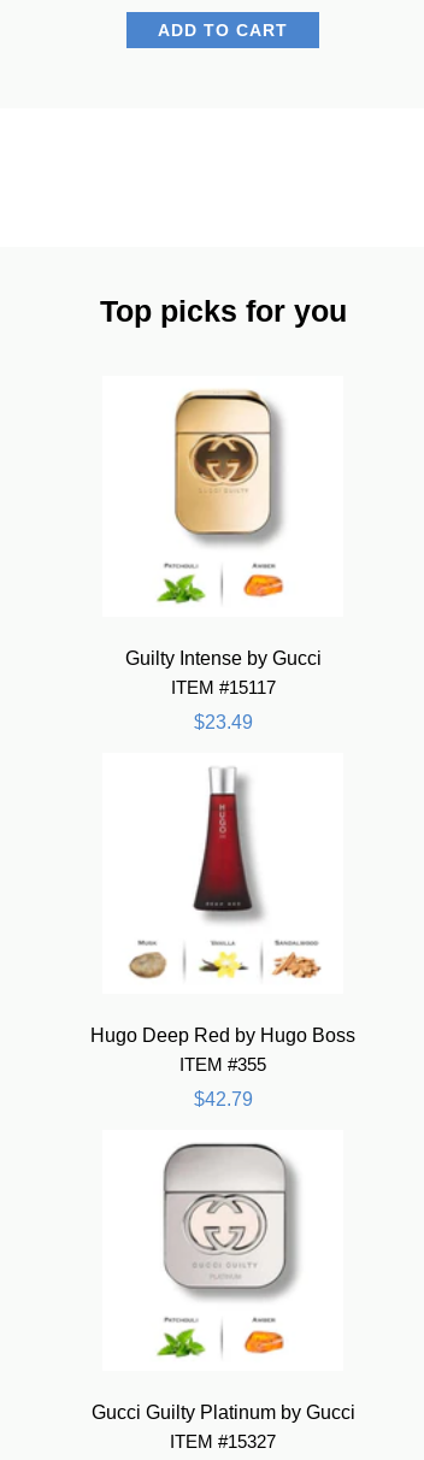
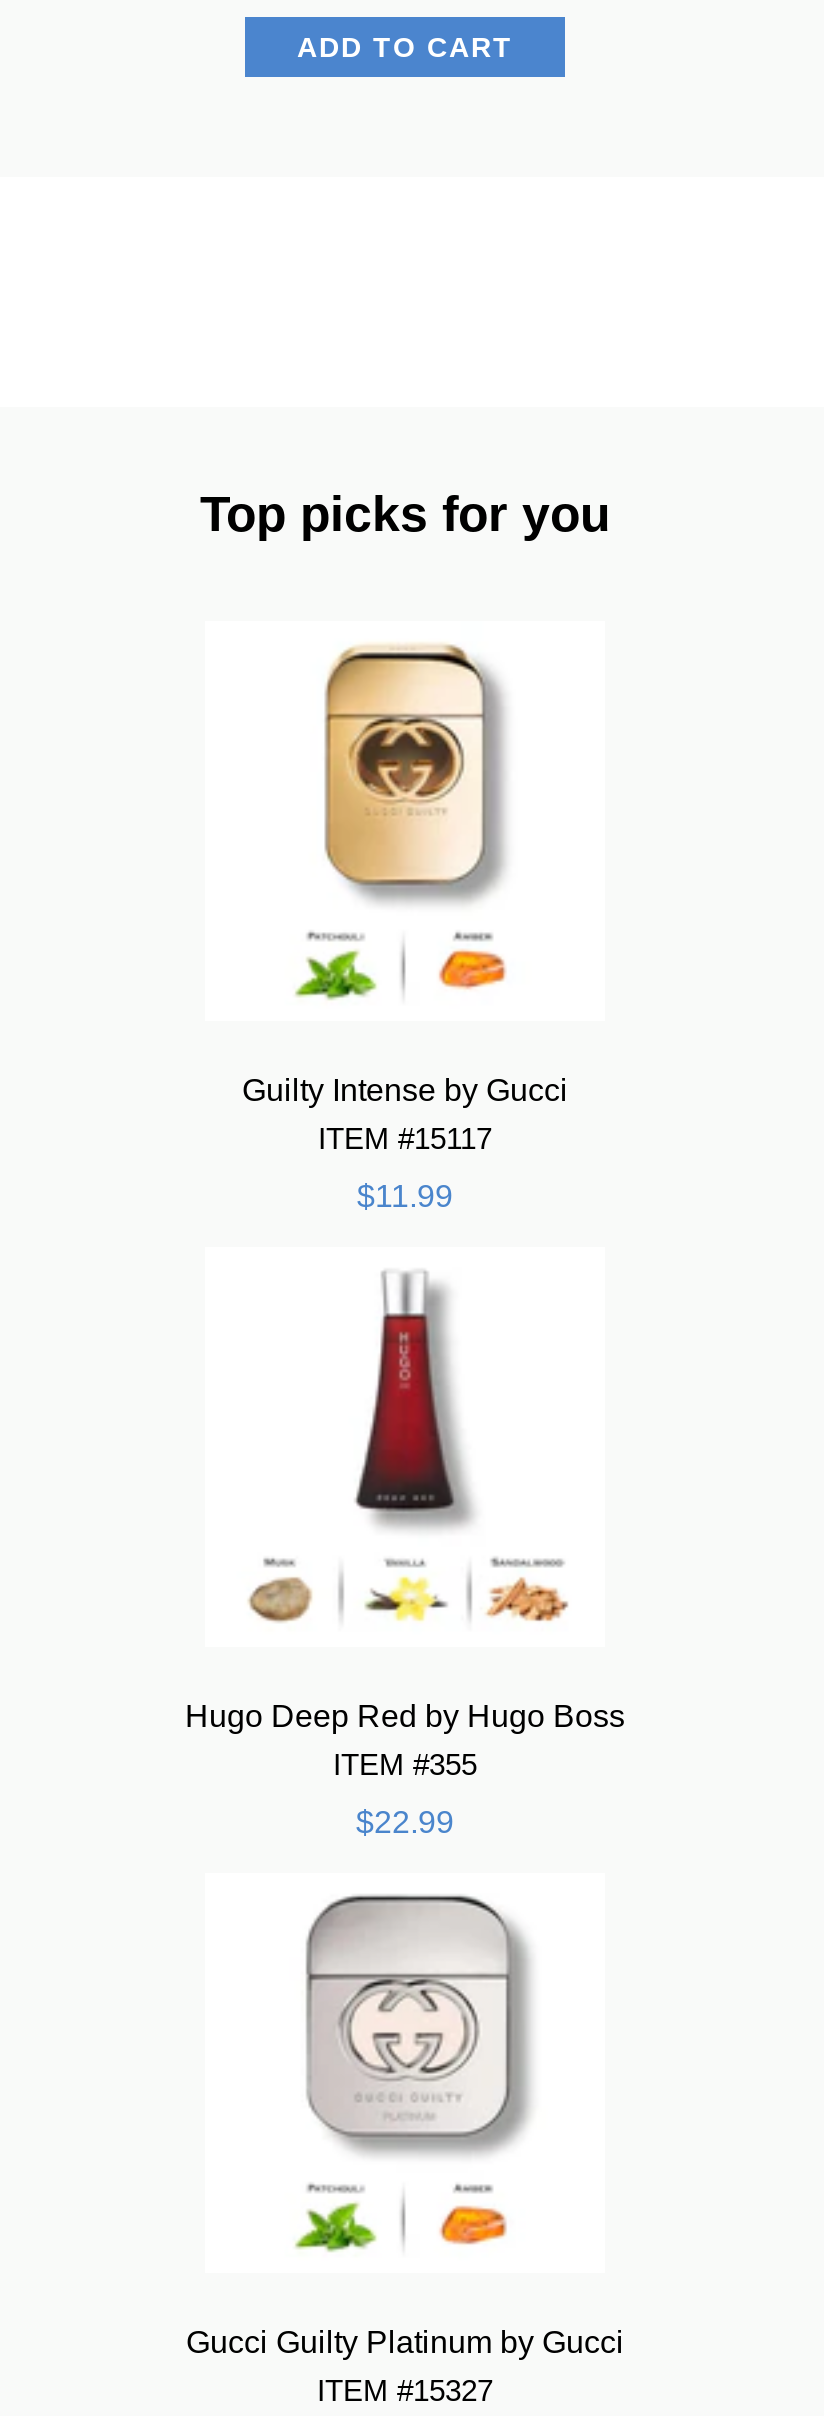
- $23.49
+ $11.99

- $42.79
+ $22.99
